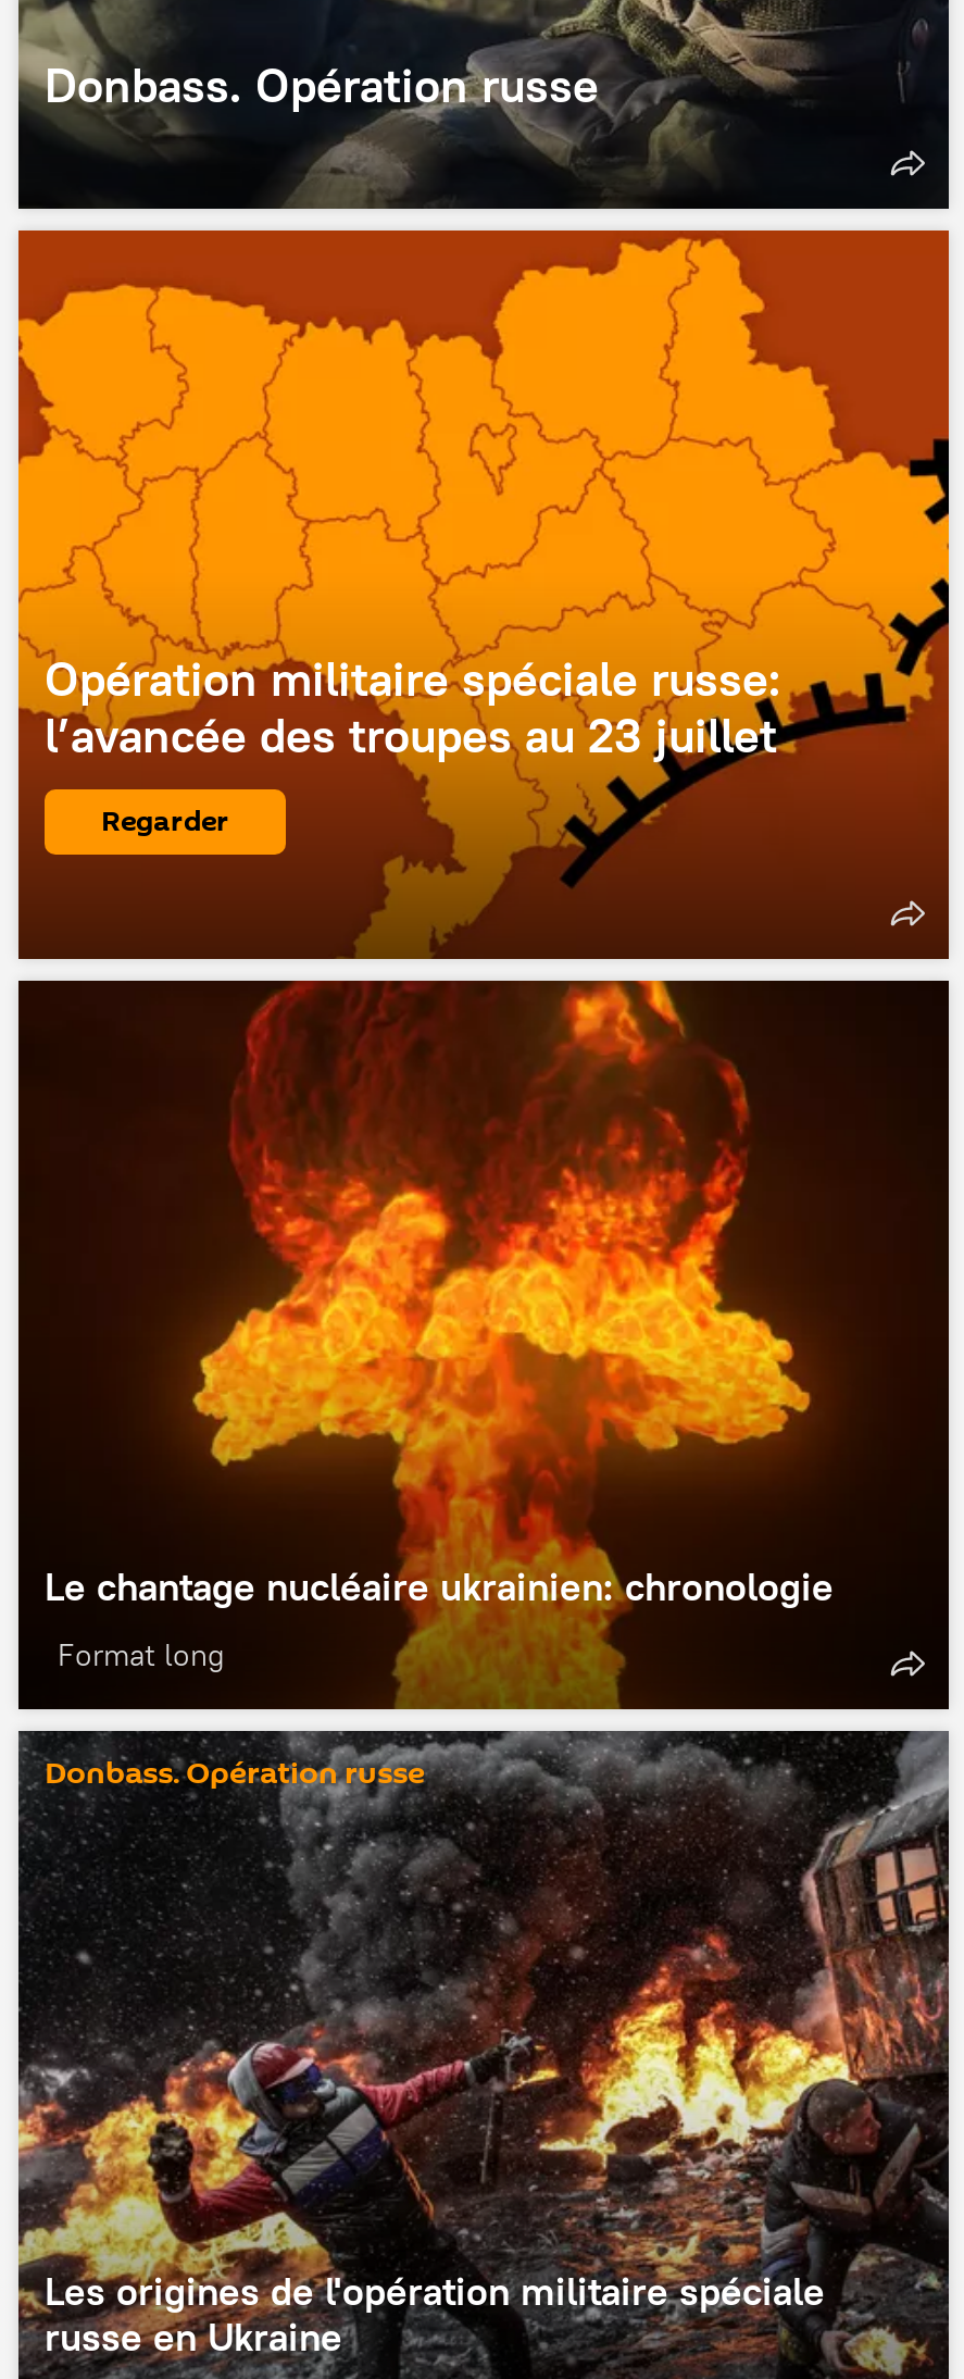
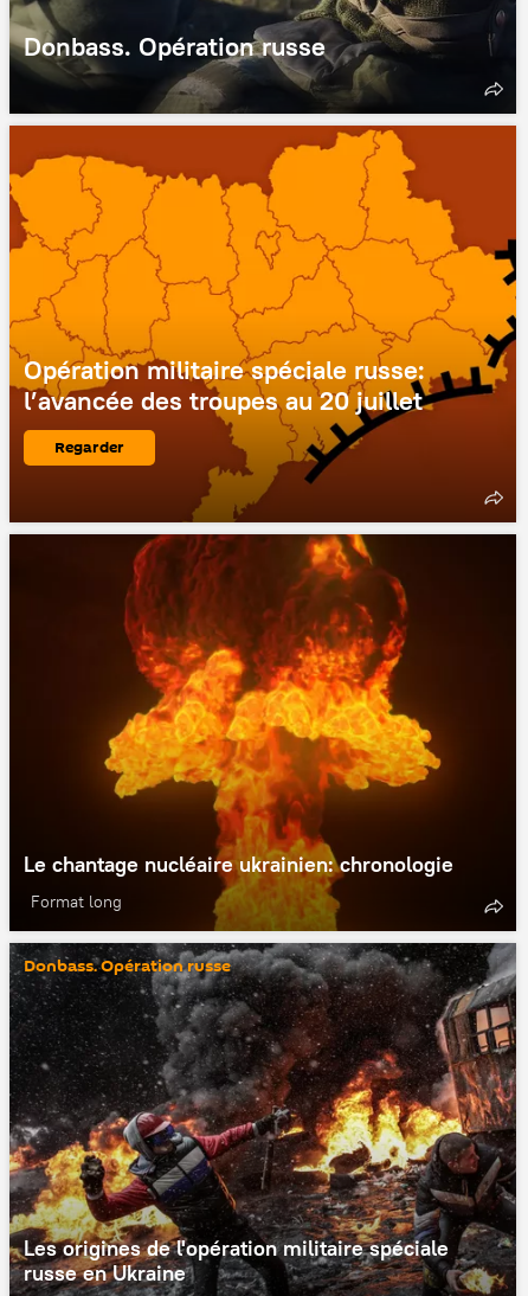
- l’avancée des troupes au 23 juillet
+ l’avancée des troupes au 20 juillet
